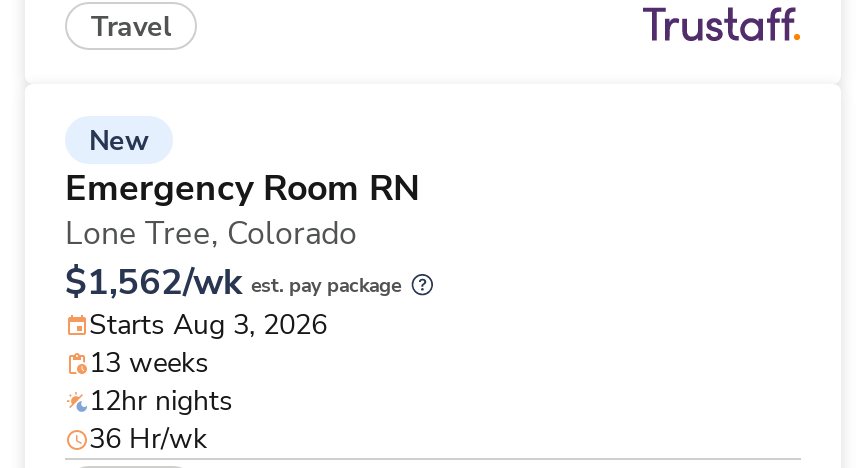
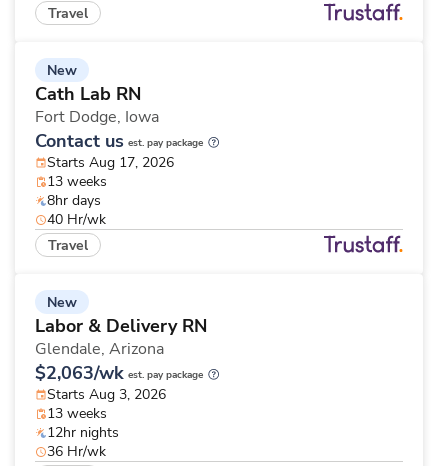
- Emergency Room RN
- Lone Tree, Colorado
- $1,562/wk est. pay package
+ Cath Lab RN
+ Fort Dodge, Iowa
+ Contact us est. pay package
+ Starts Aug 17, 2026
+ 13 weeks
+ 8hr days
+ 40 Hr/wk
+ Travel
+ New
+ Labor & Delivery RN
+ Glendale, Arizona
+ $2,063/wk est. pay package
